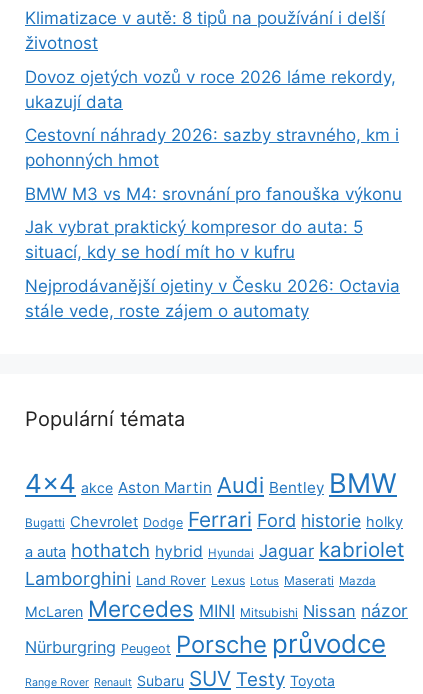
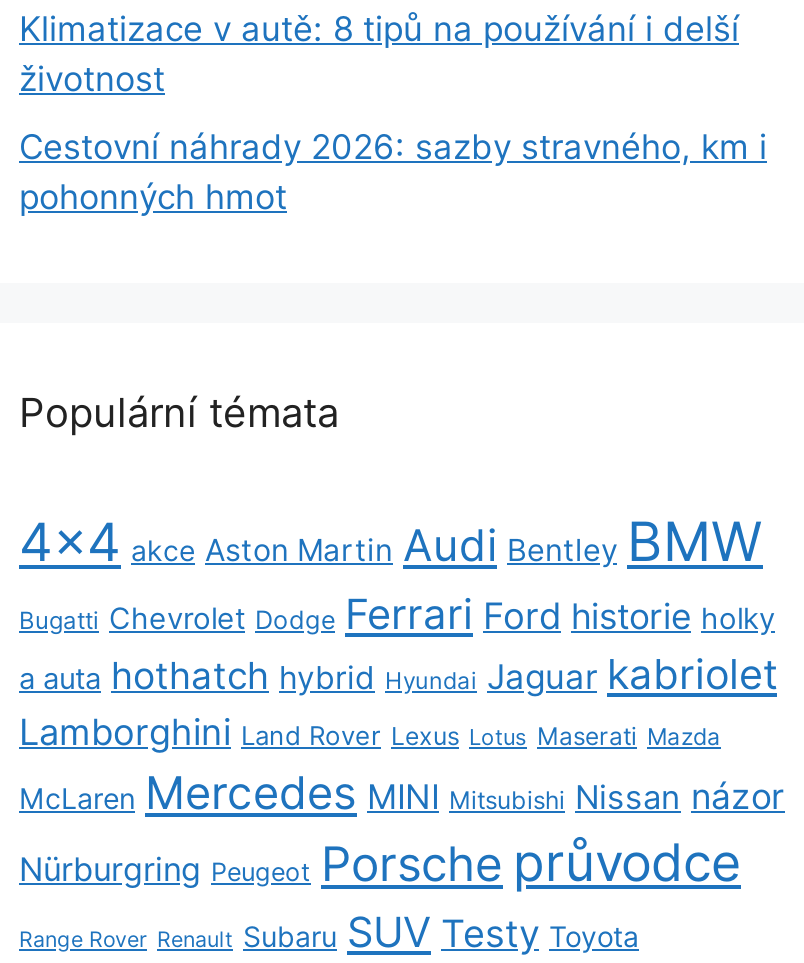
- Dovoz ojetých vozů v roce 2026 láme rekordy,
- ukazují data

- BMW M3 vs M4: srovnání pro fanouška výkonu
- Jak vybrat praktický kompresor do auta: 5
- situací, kdy se hodí mít ho v kufru
- Nejprodávanější ojetiny v Česku 2026: Octavia
- stále vede, roste zájem o automaty
